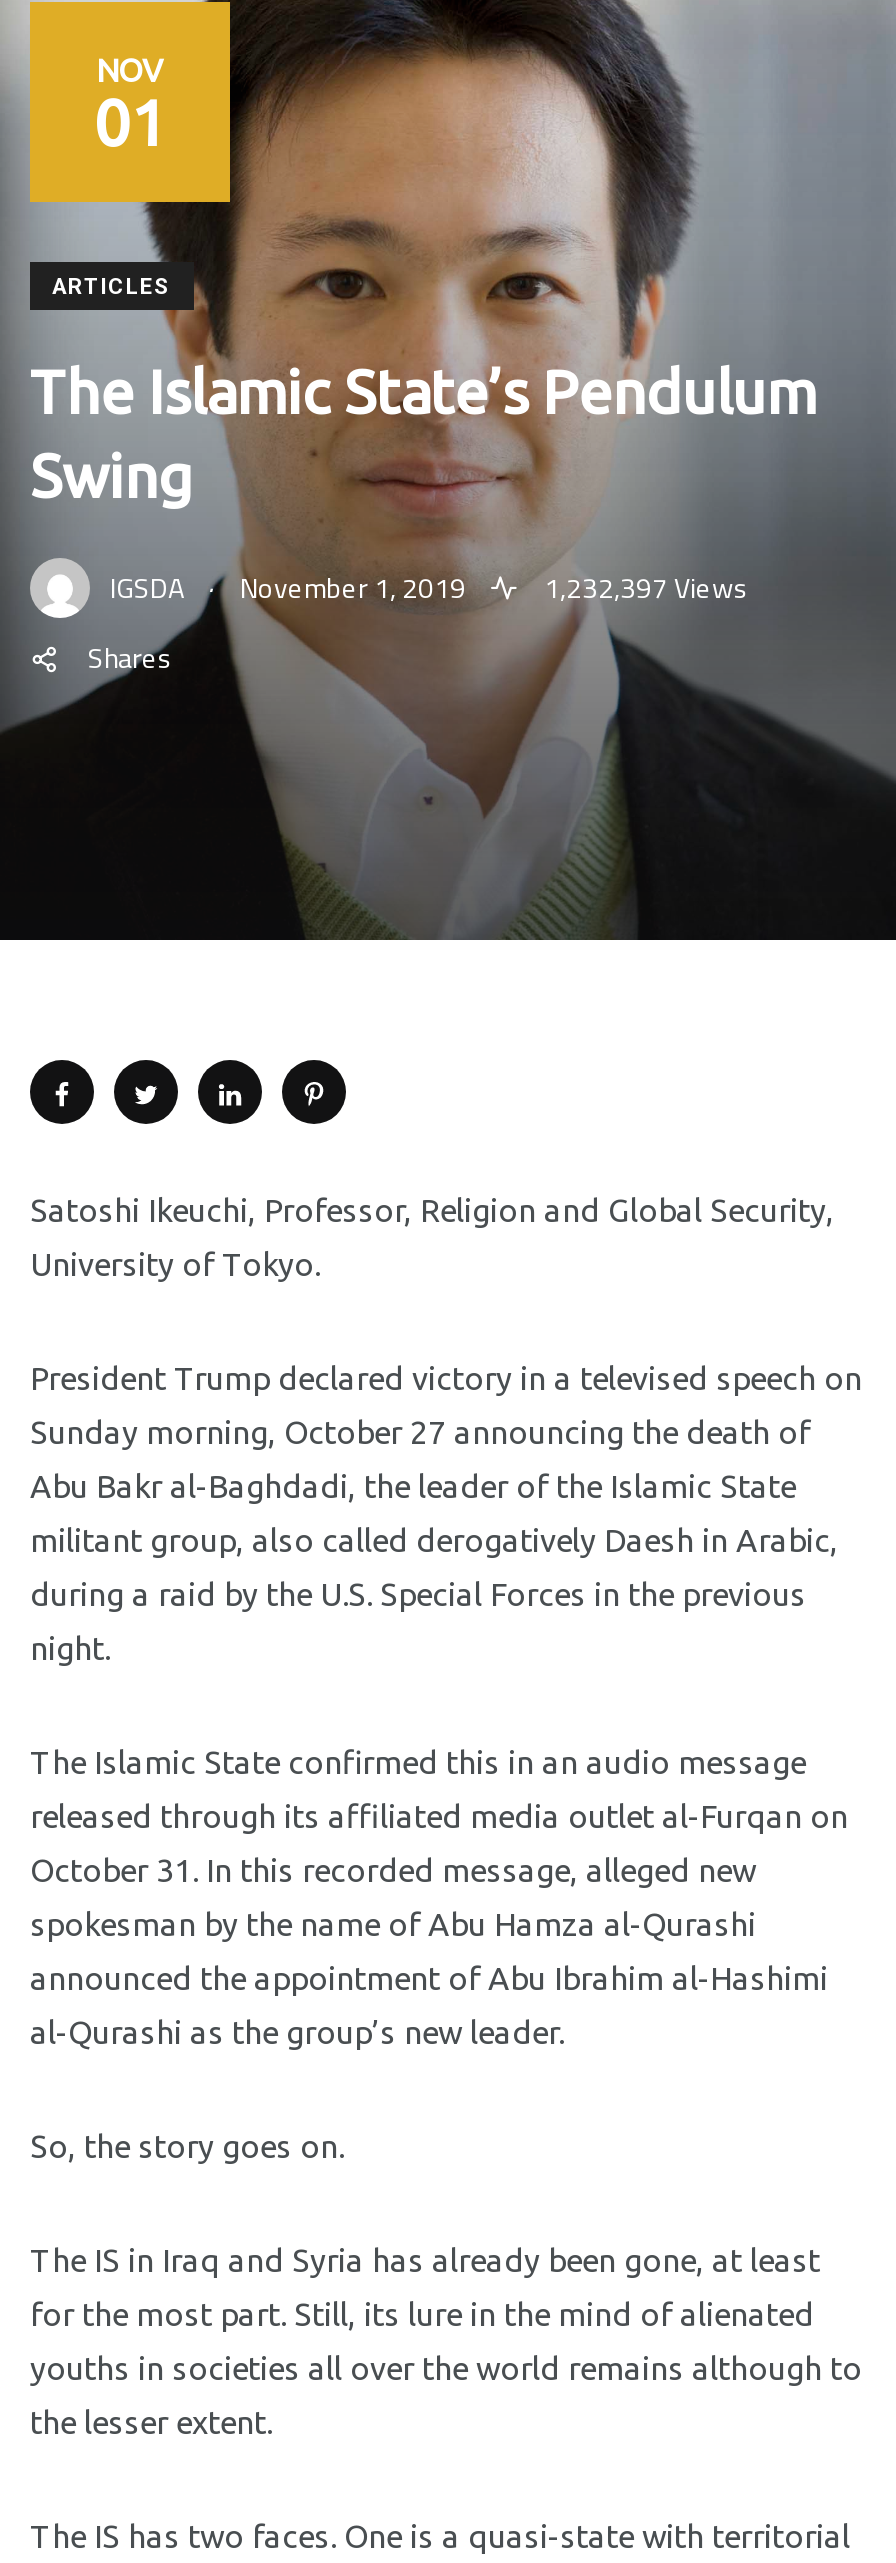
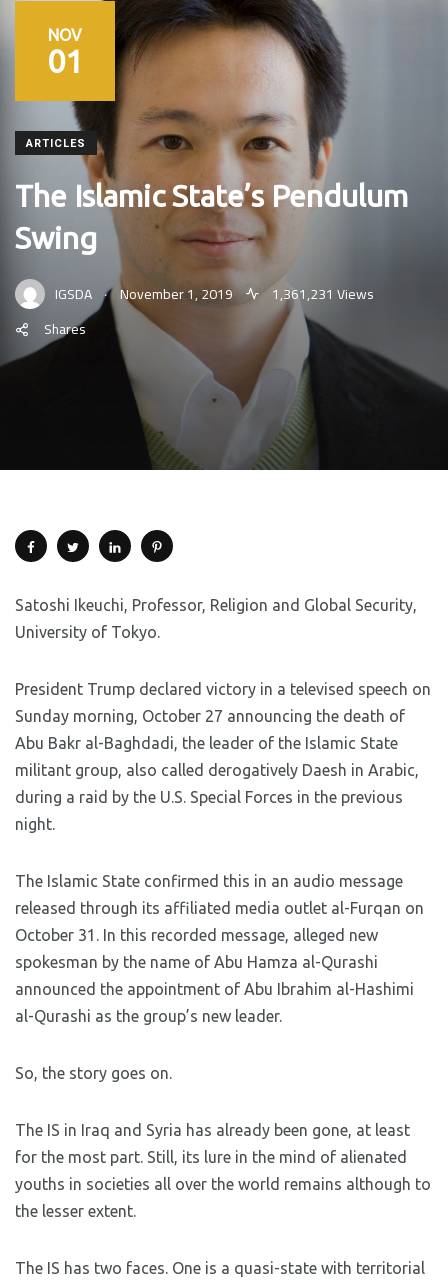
- IGSDA . November 1, 2019 1,232,397 Views
+ IGSDA . November 1, 2019 1,361,231 Views
